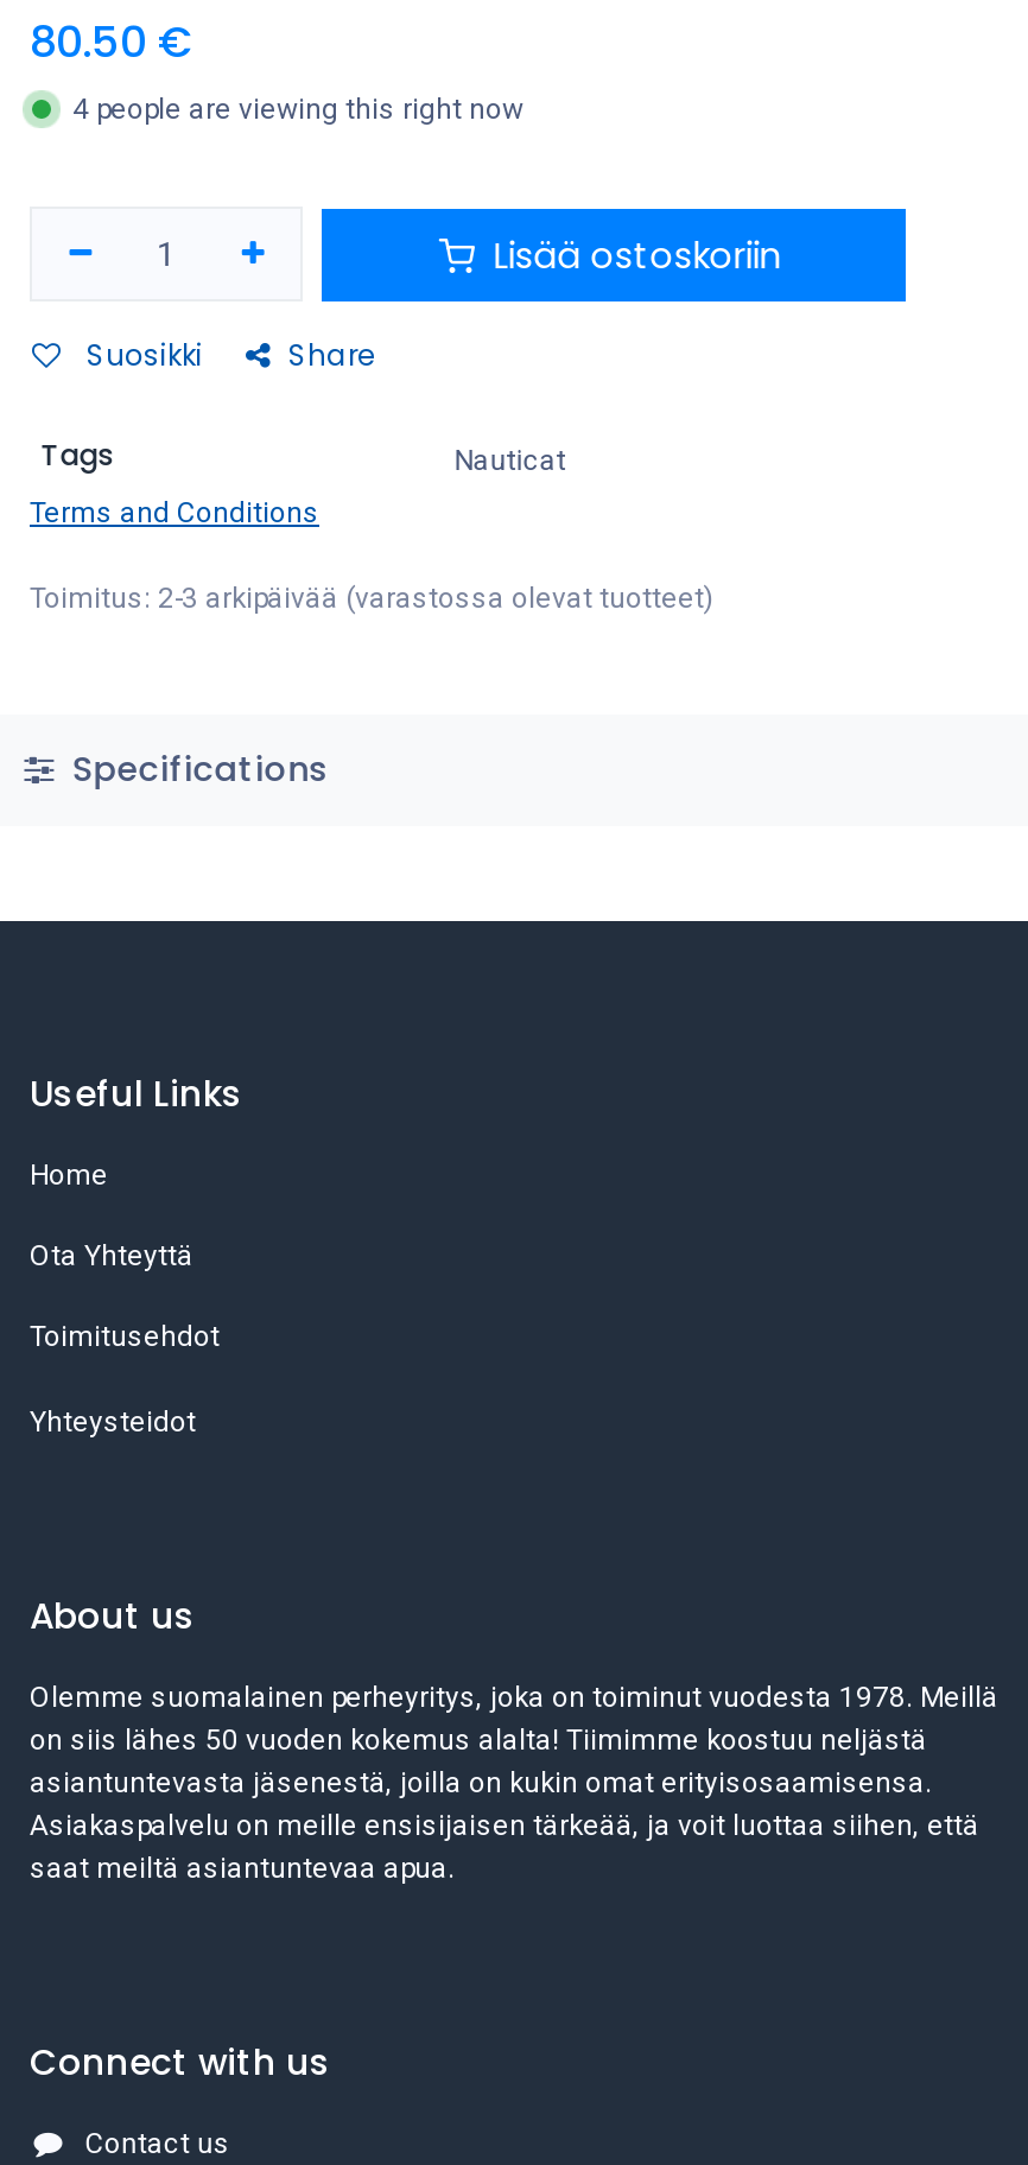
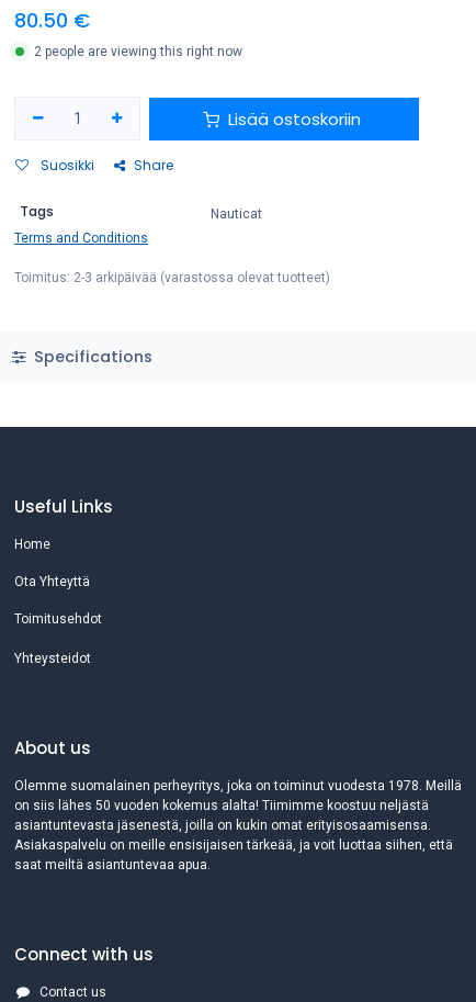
- 4 people are viewing this right now
+ 2 people are viewing this right now
